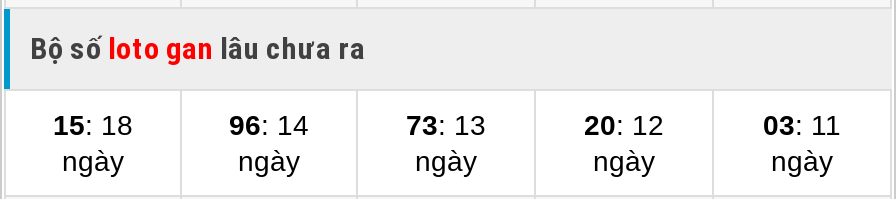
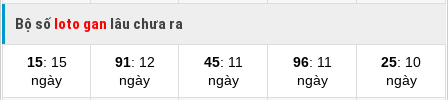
- 15: 18
+ 15: 15

- 96: 14
+ 91: 12

- 73: 13
+ 45: 11

- 20: 12
+ 96: 11

- 03: 11
+ 25: 10
